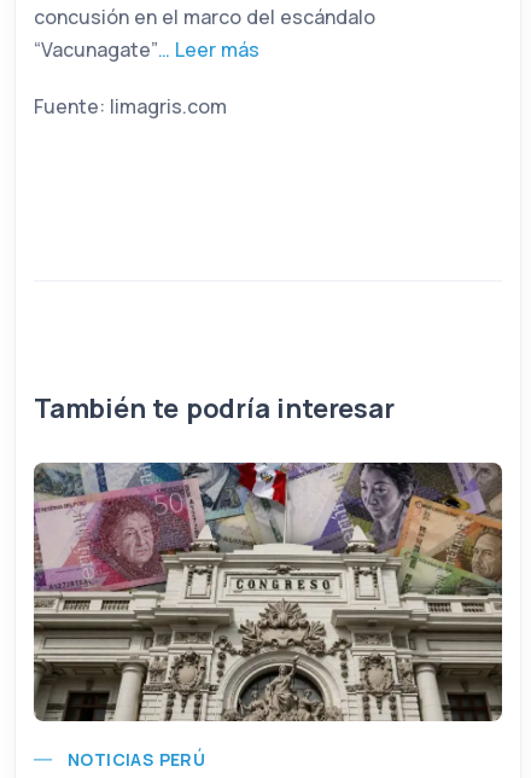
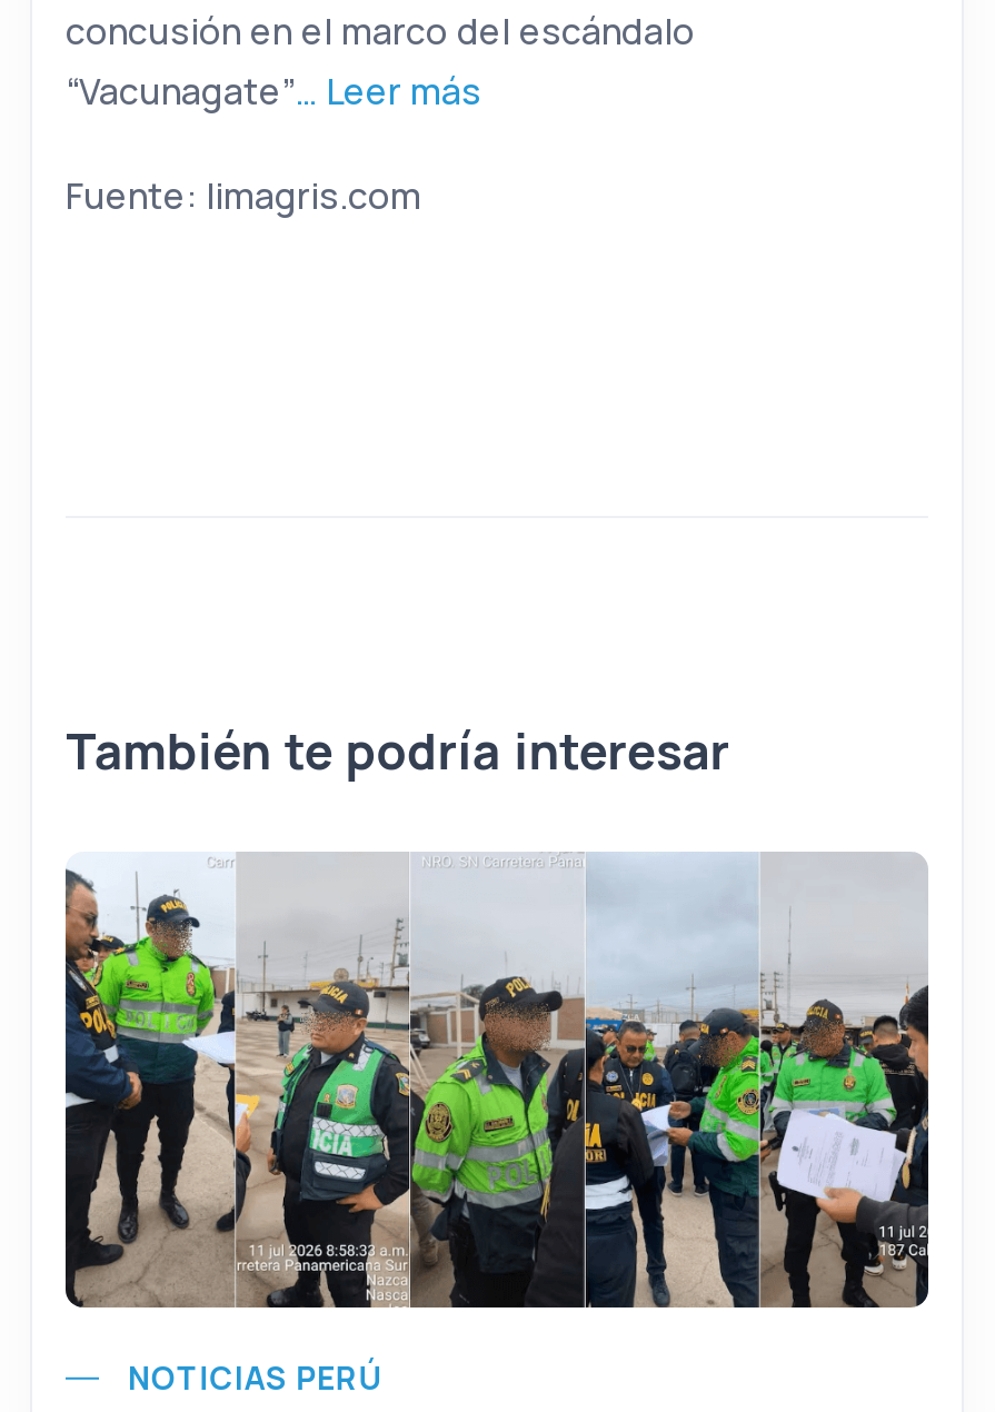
- [image]
+ [image]
